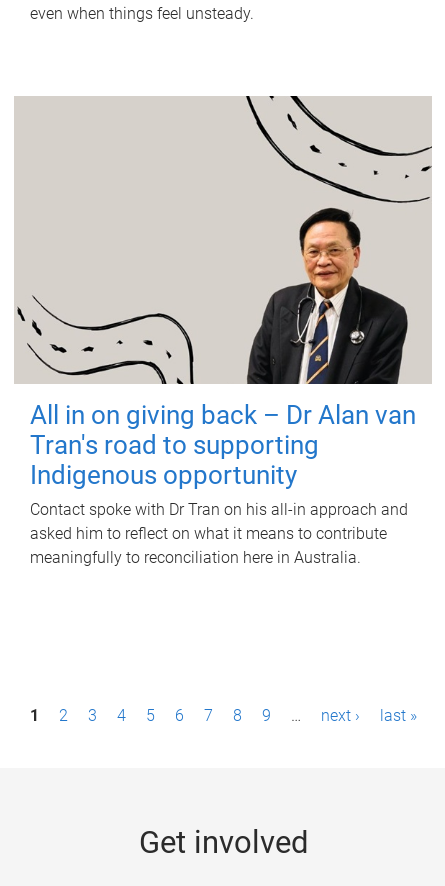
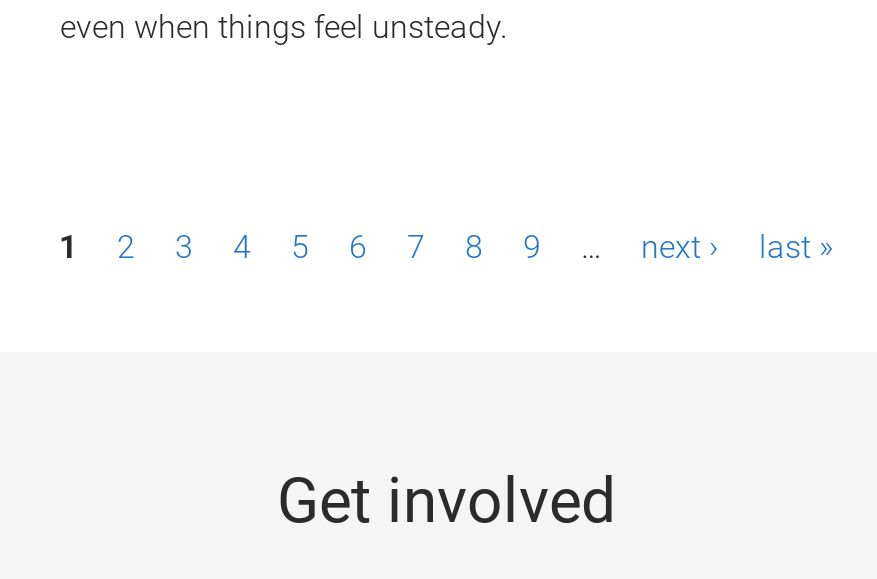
- [image]
- All in on giving back – Dr Alan van
- Tran's road to supporting
- Indigenous opportunity
- Contact spoke with Dr Tran on his all-in approach and
- asked him to reflect on what it means to contribute
- meaningfully to reconciliation here in Australia.
